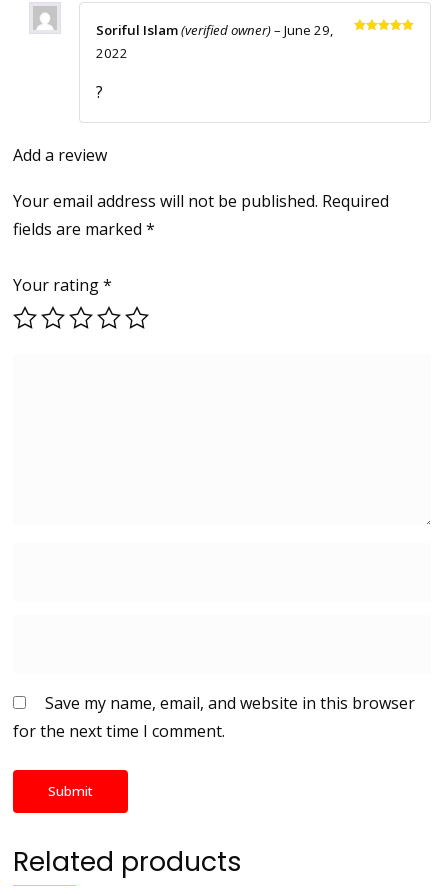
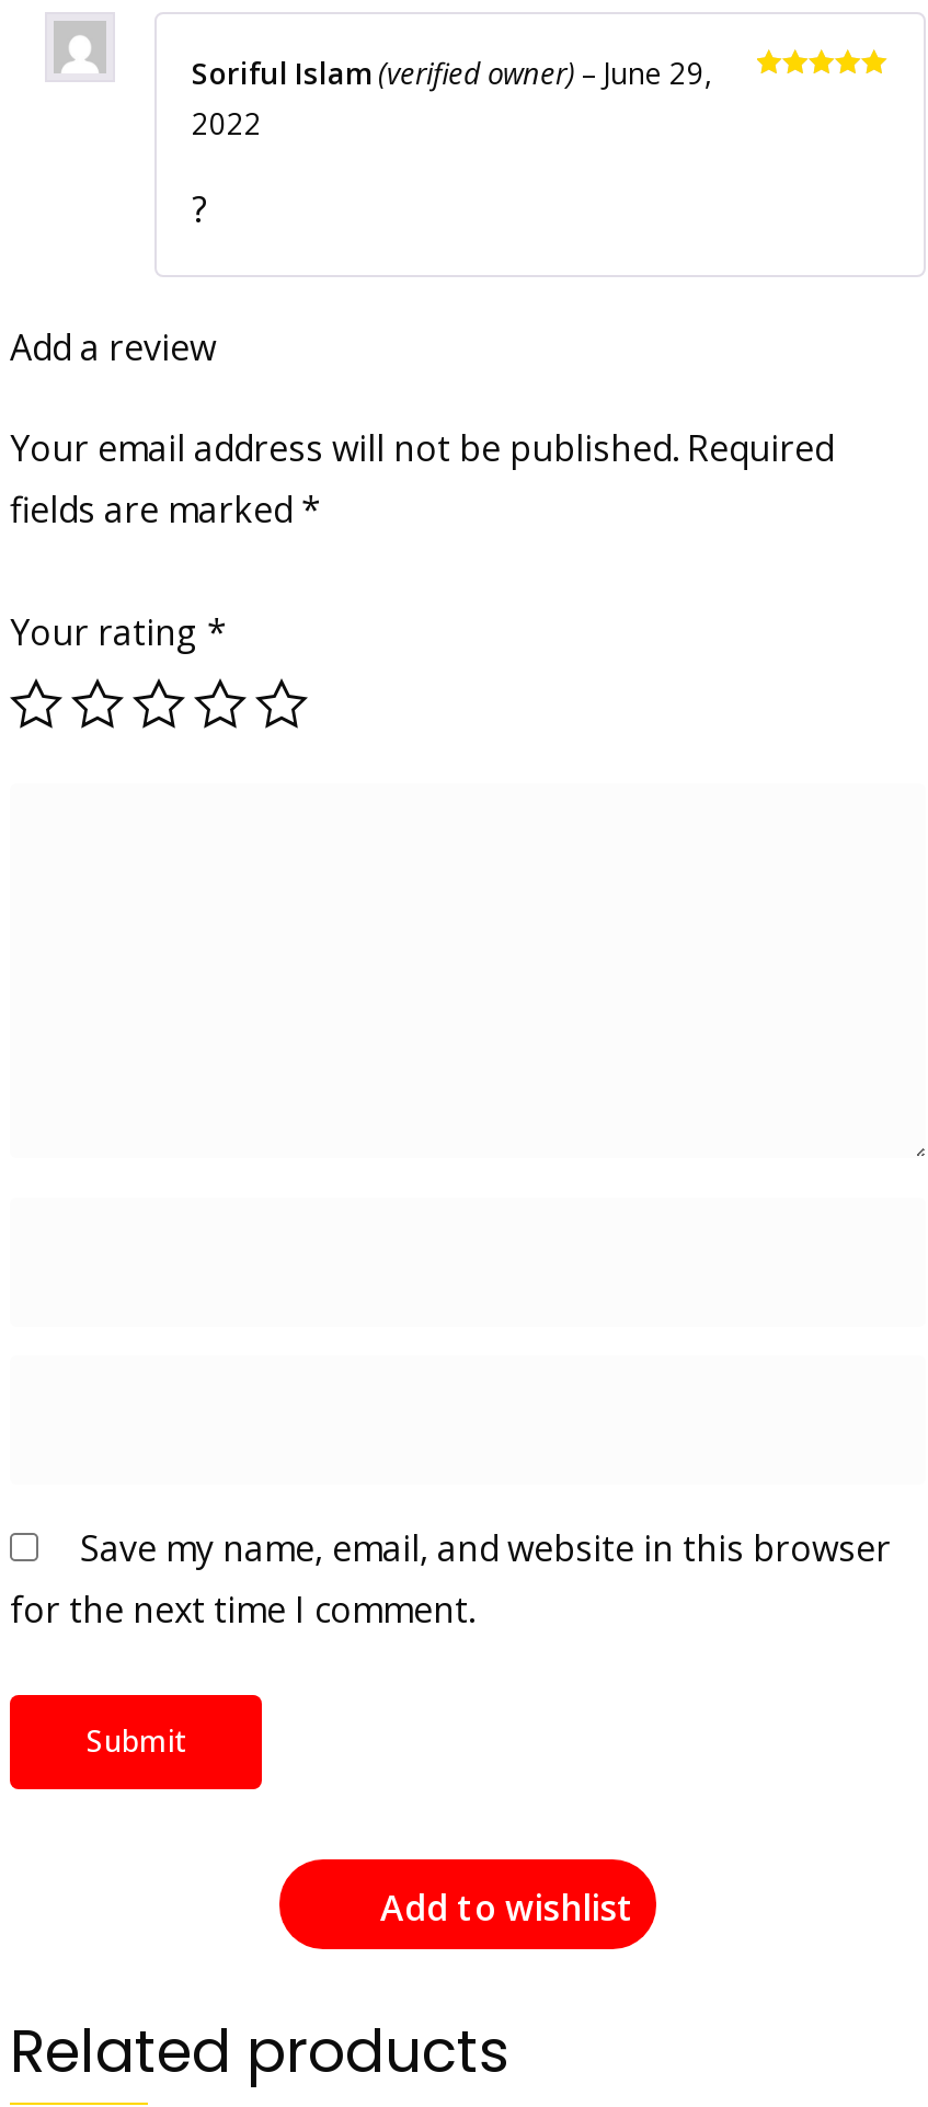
+ Add to wishlist
